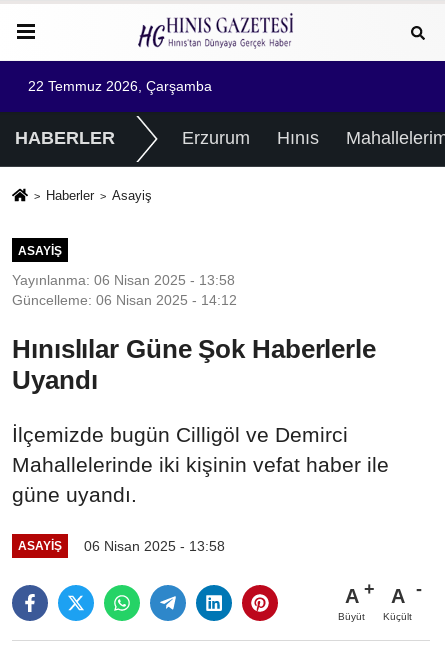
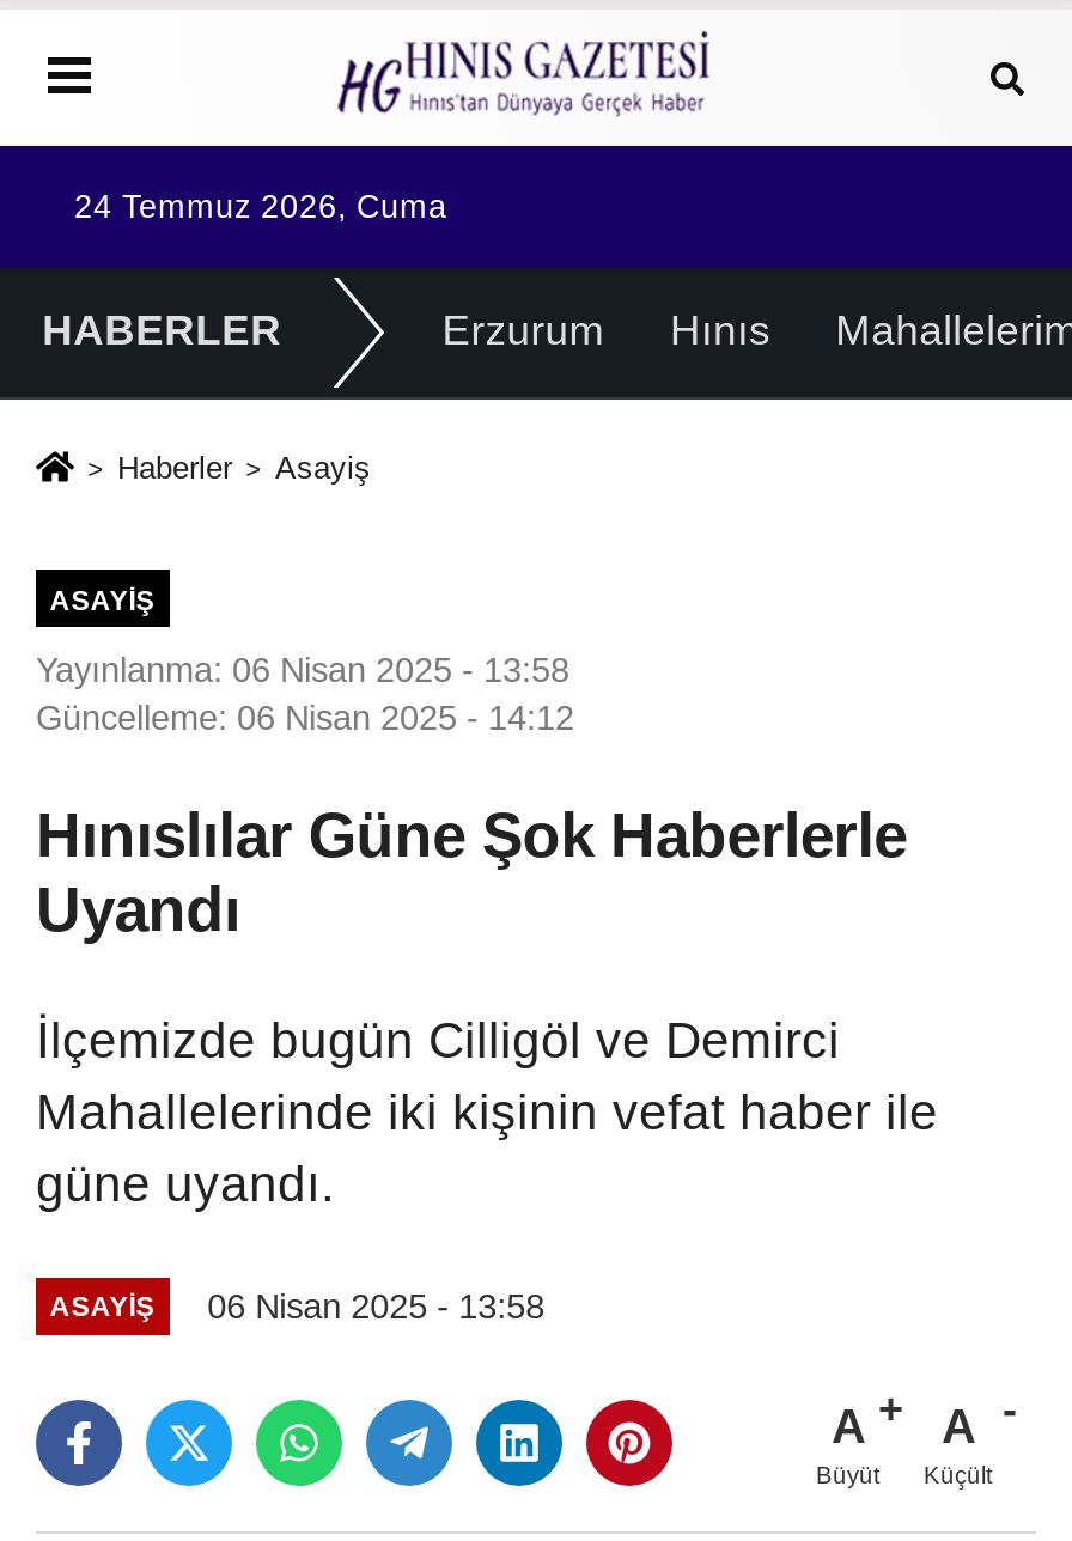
- 22 Temmuz 2026, Çarşamba
+ 24 Temmuz 2026, Cuma
